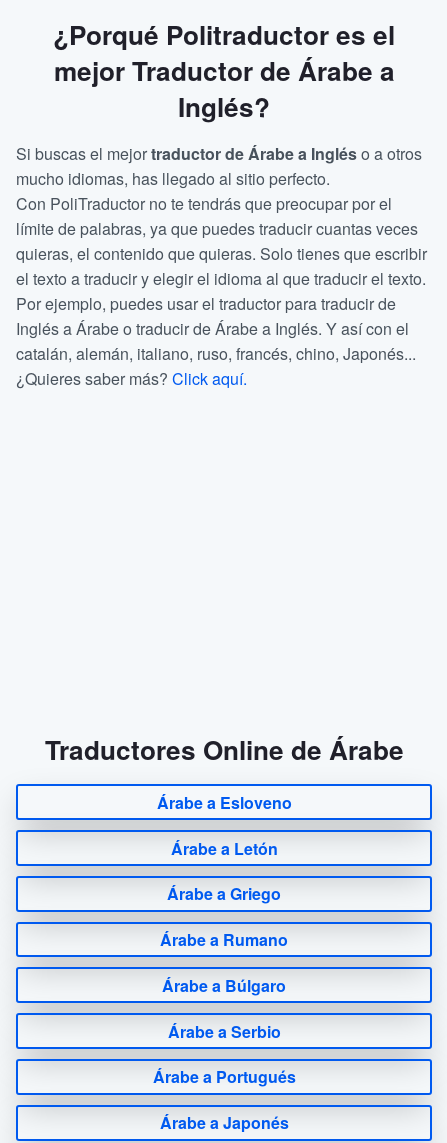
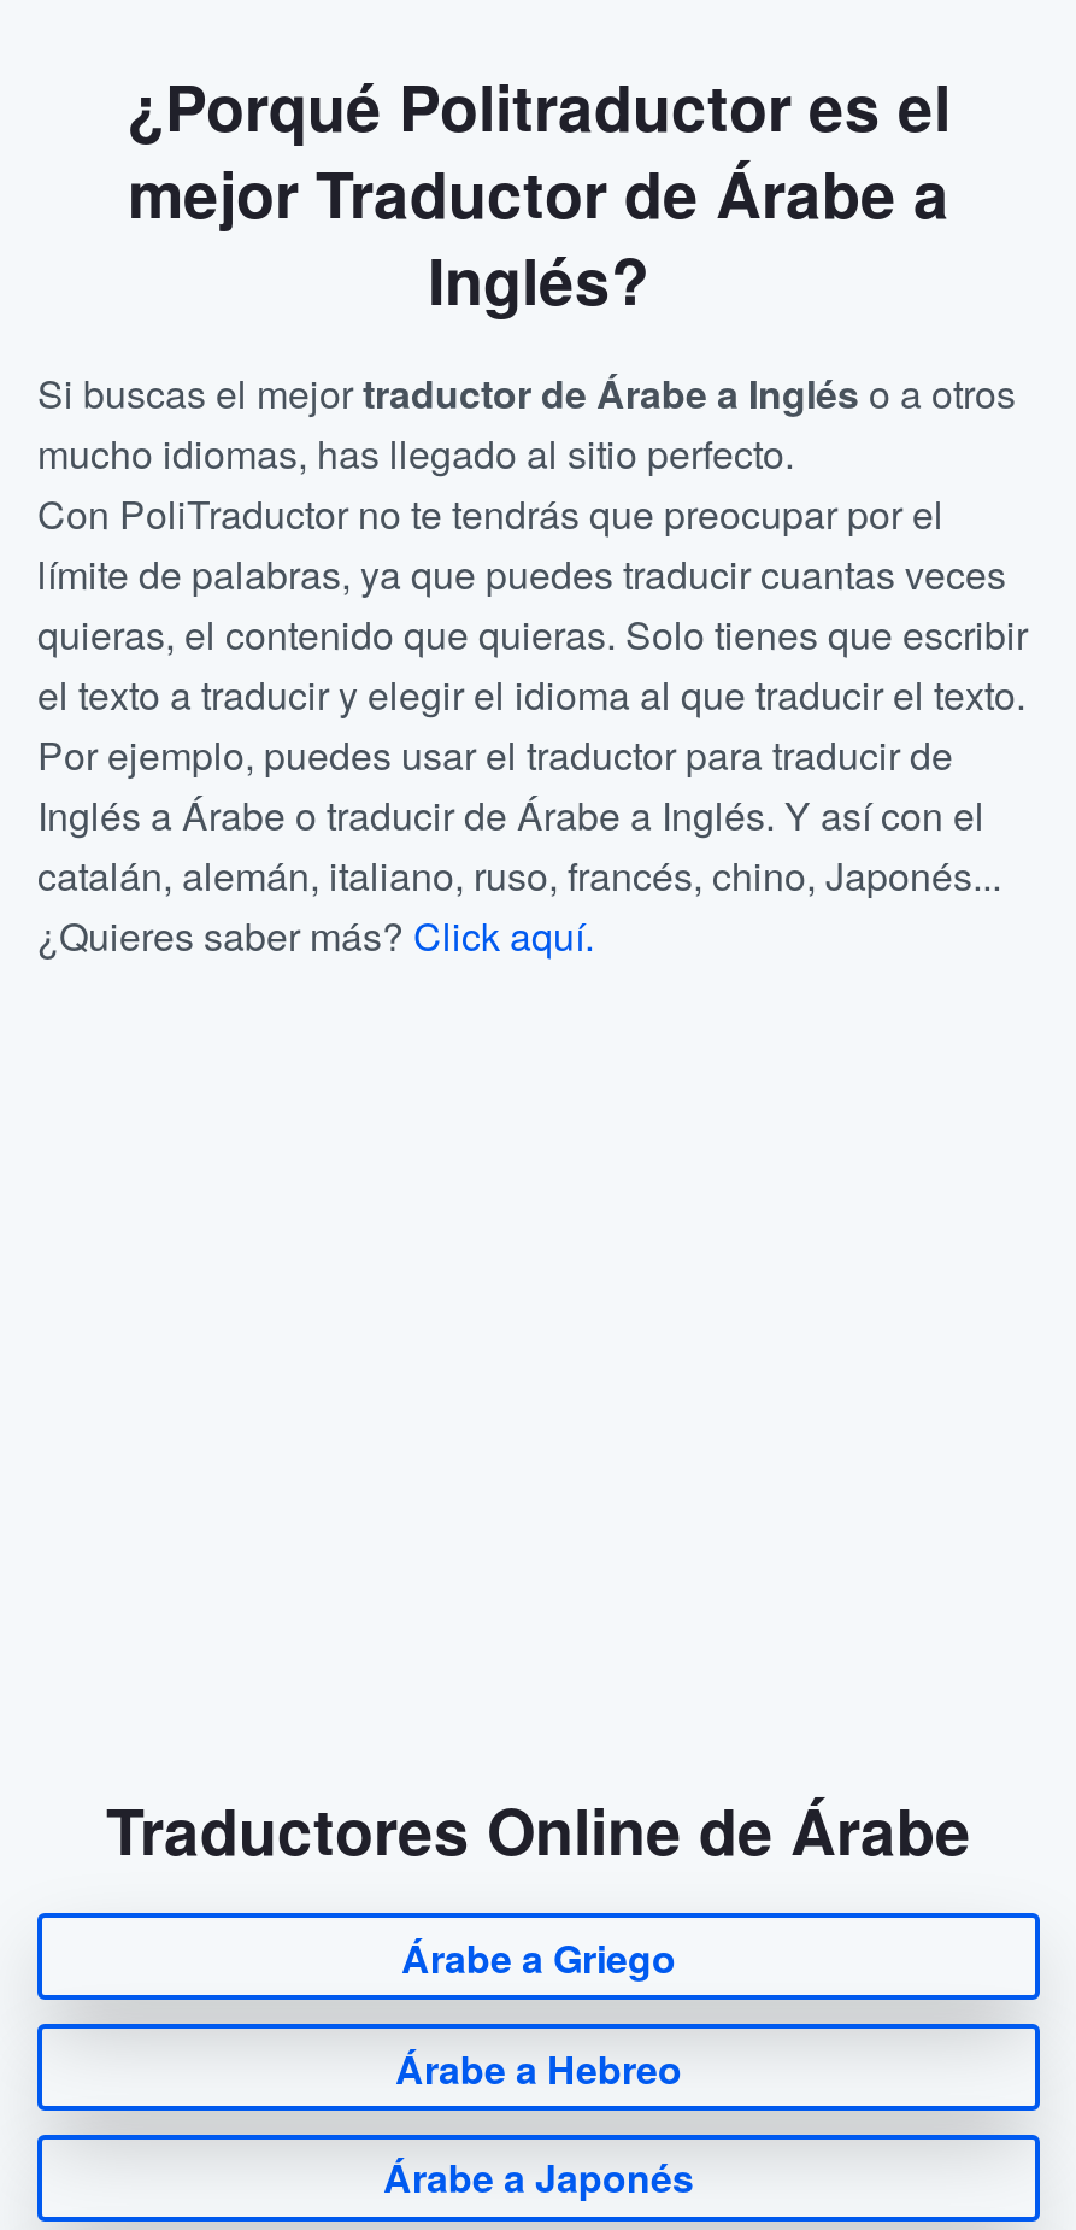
- Árabe a Esloveno
- Árabe a Letón

- Árabe a Rumano
- Árabe a Búlgaro
- Árabe a Serbio
- Árabe a Portugués
+ Árabe a Hebreo
